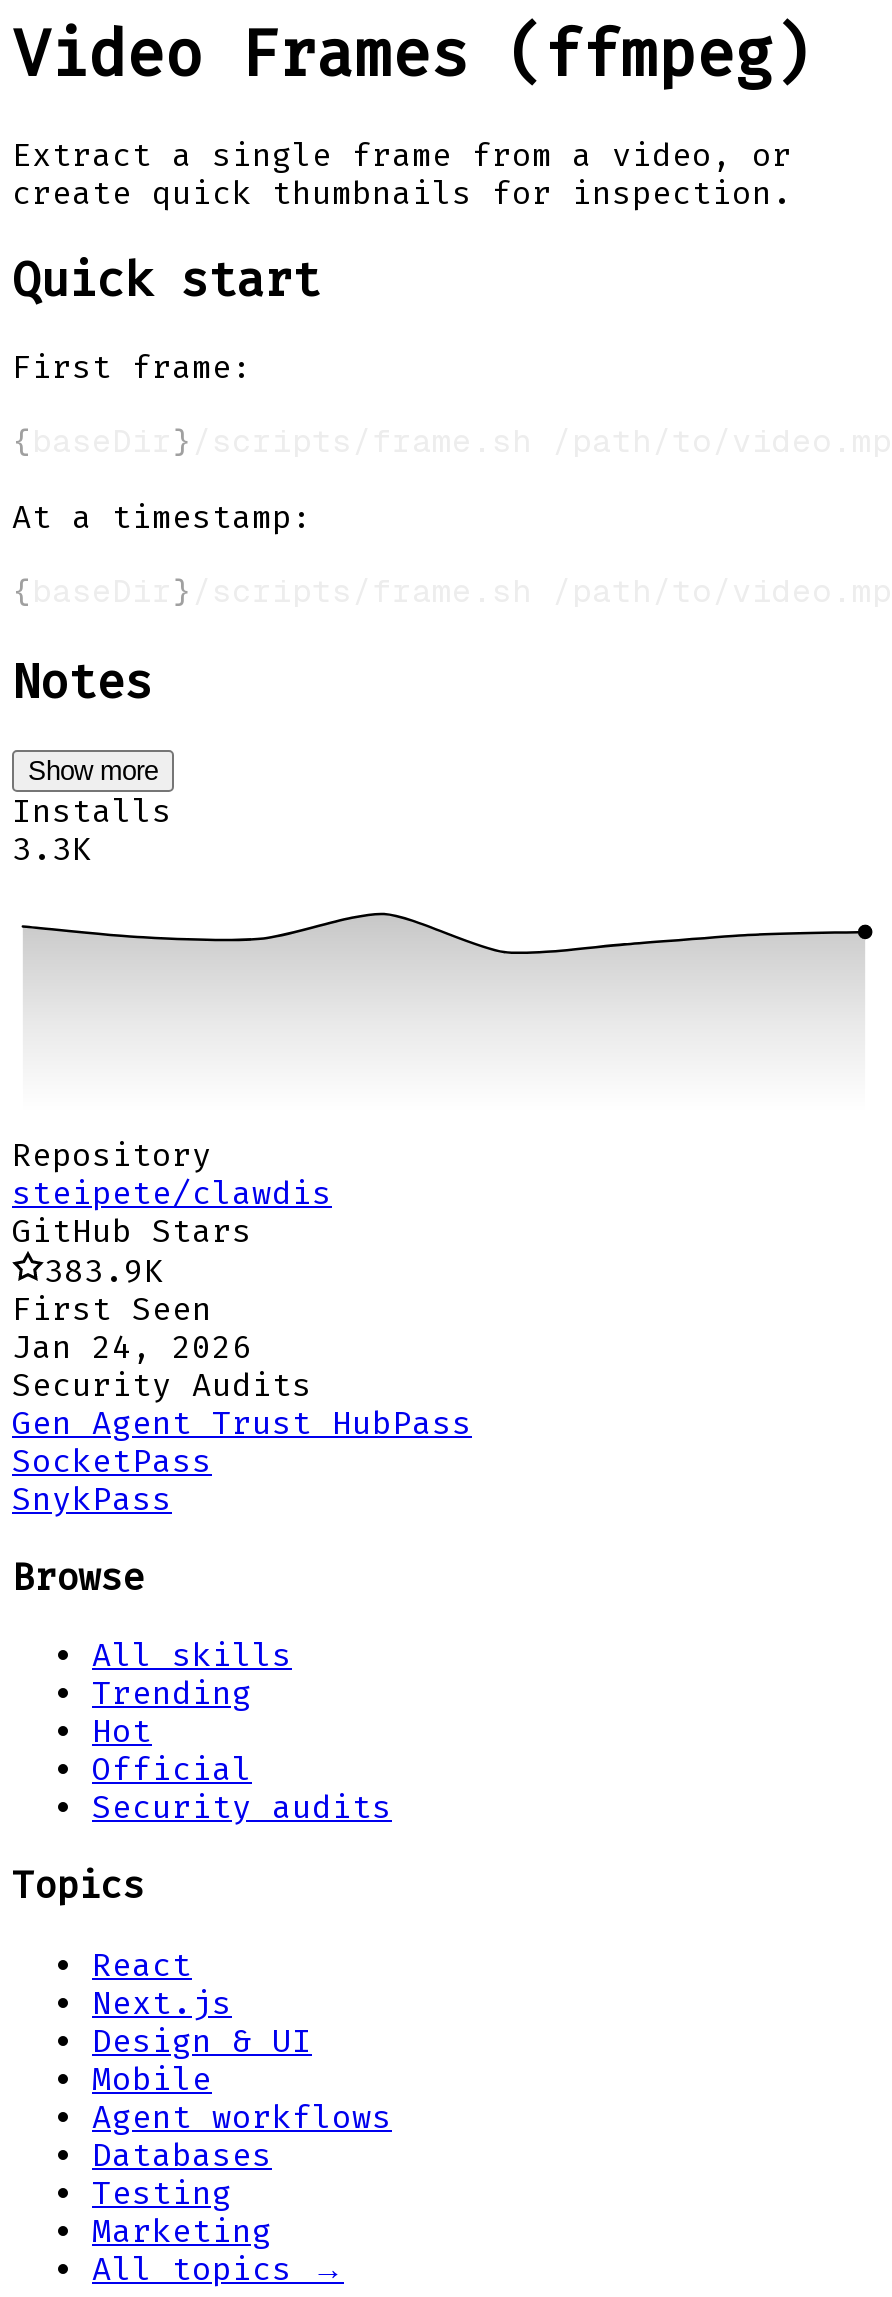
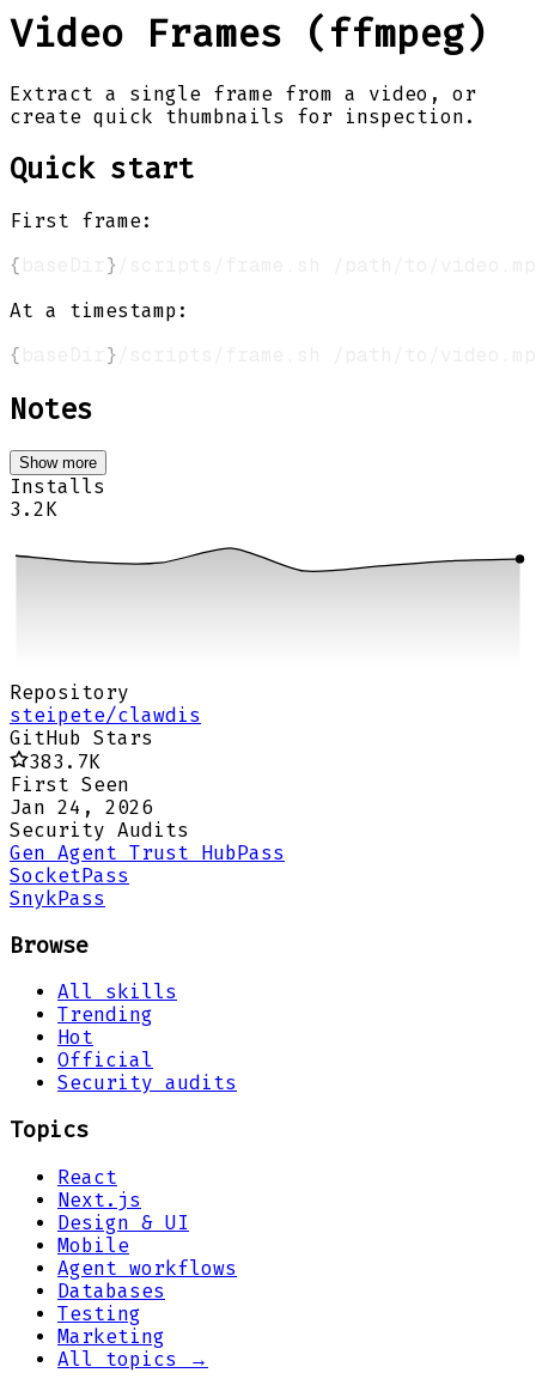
- 3.3K
+ 3.2K

- 383.9K
+ 383.7K
